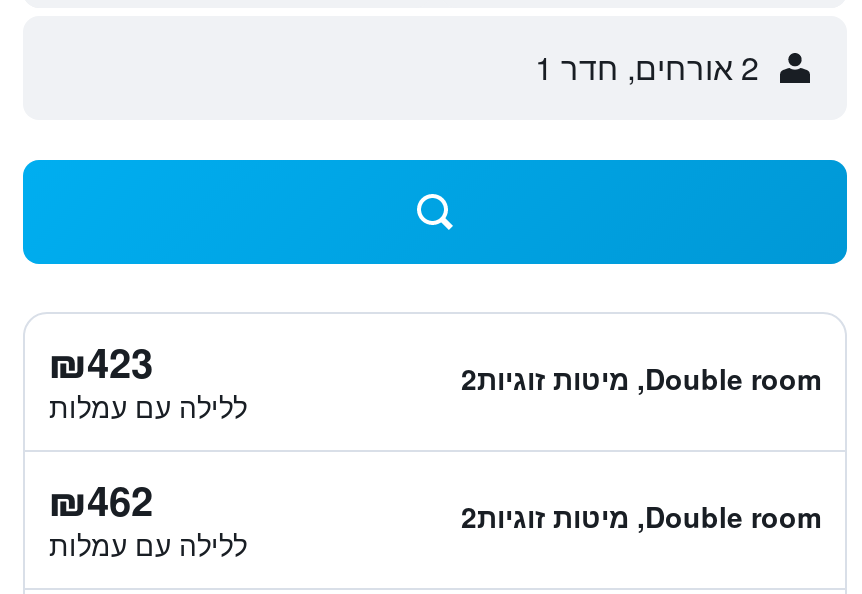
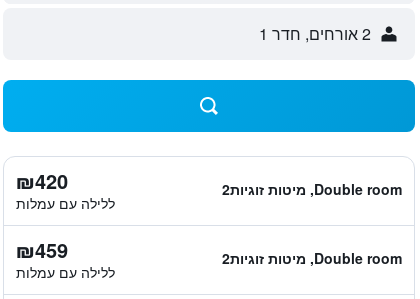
- ₪423
+ ₪420

- ₪462
+ ₪459
